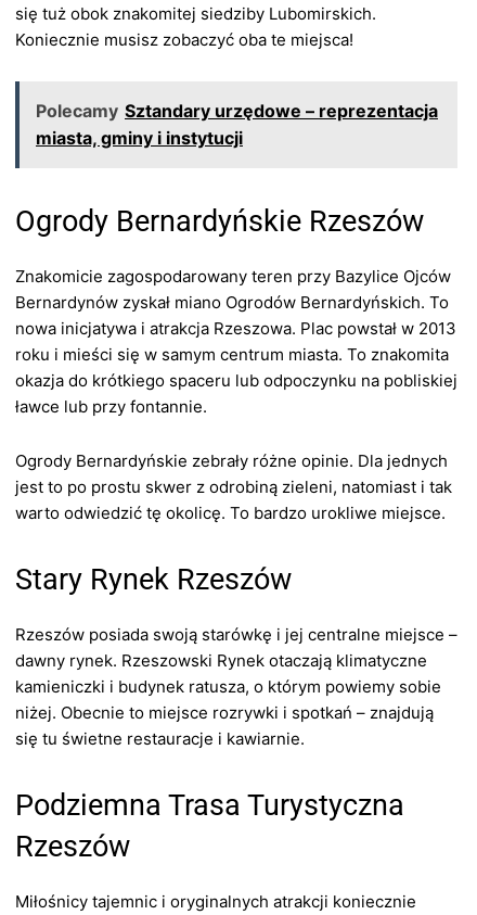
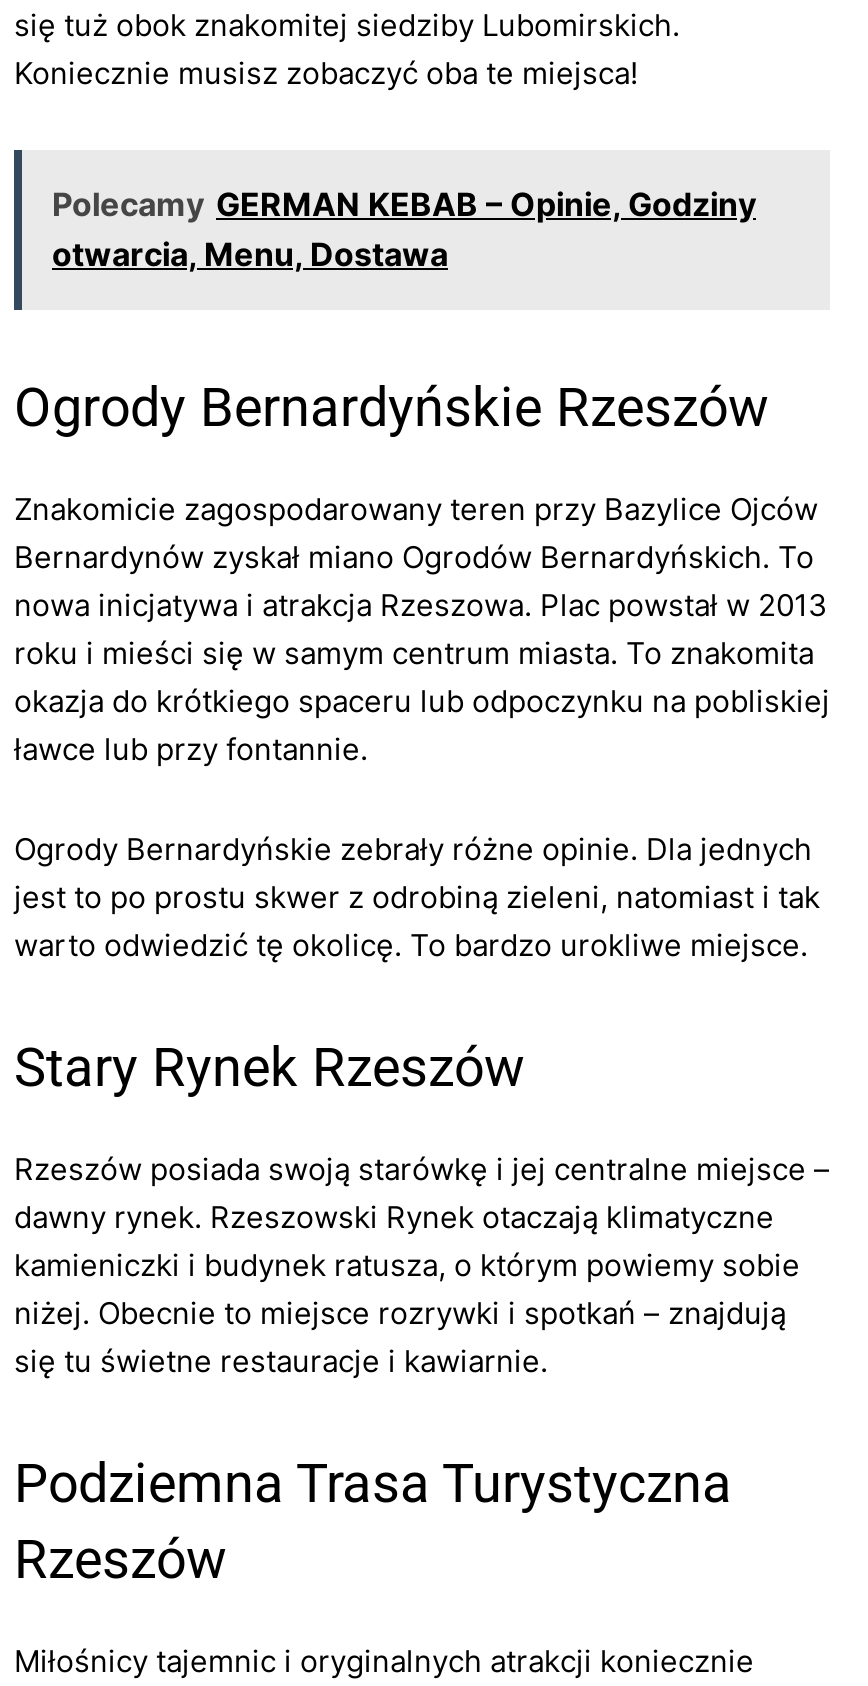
- Polecamy Sztandary urzędowe – reprezentacja
- miasta, gminy i instytucji
+ Polecamy GERMAN KEBAB – Opinie, Godziny
+ otwarcia, Menu, Dostawa
